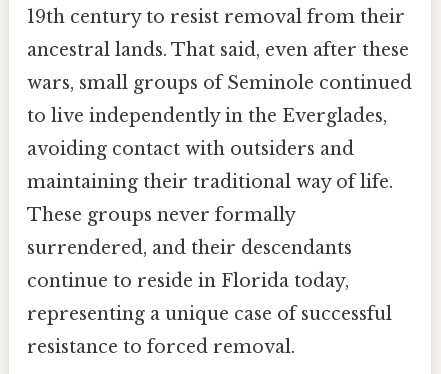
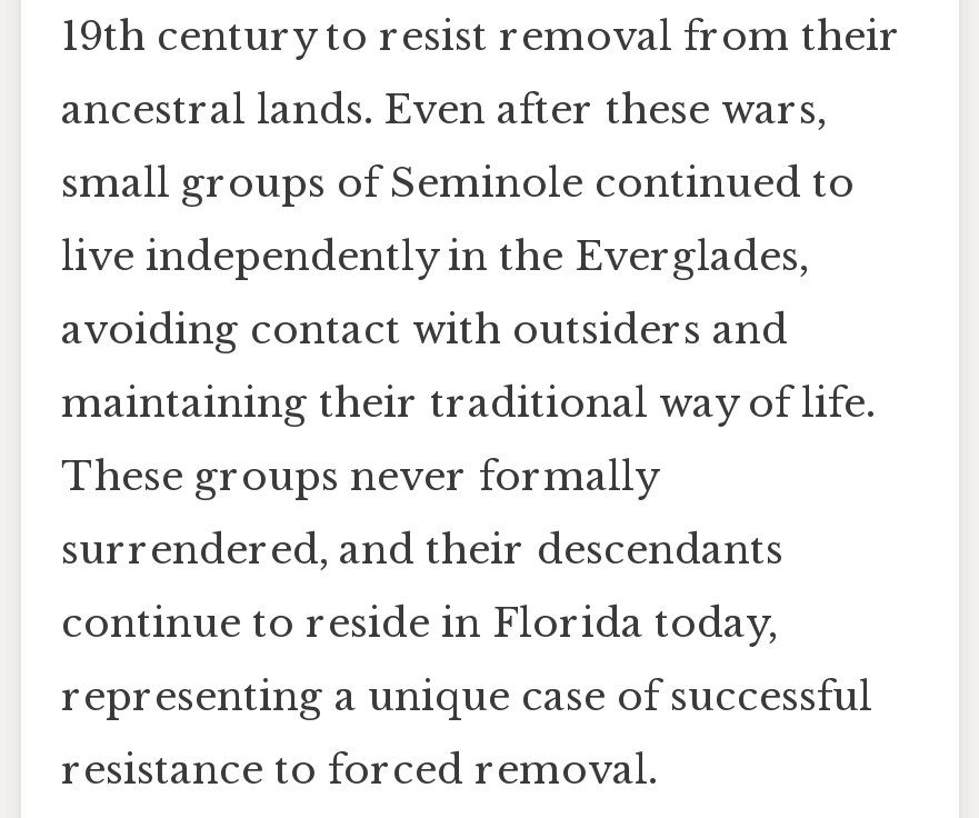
- ancestral lands. That said, even after these
+ ancestral lands. Even after these wars,

- wars, small groups of Seminole continued
+ small groups of Seminole continued to

- to live independently in the Everglades,
+ live independently in the Everglades,
